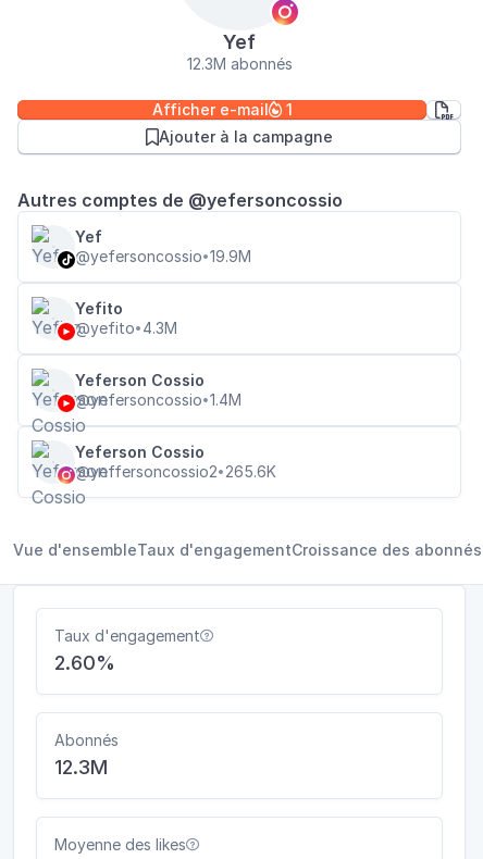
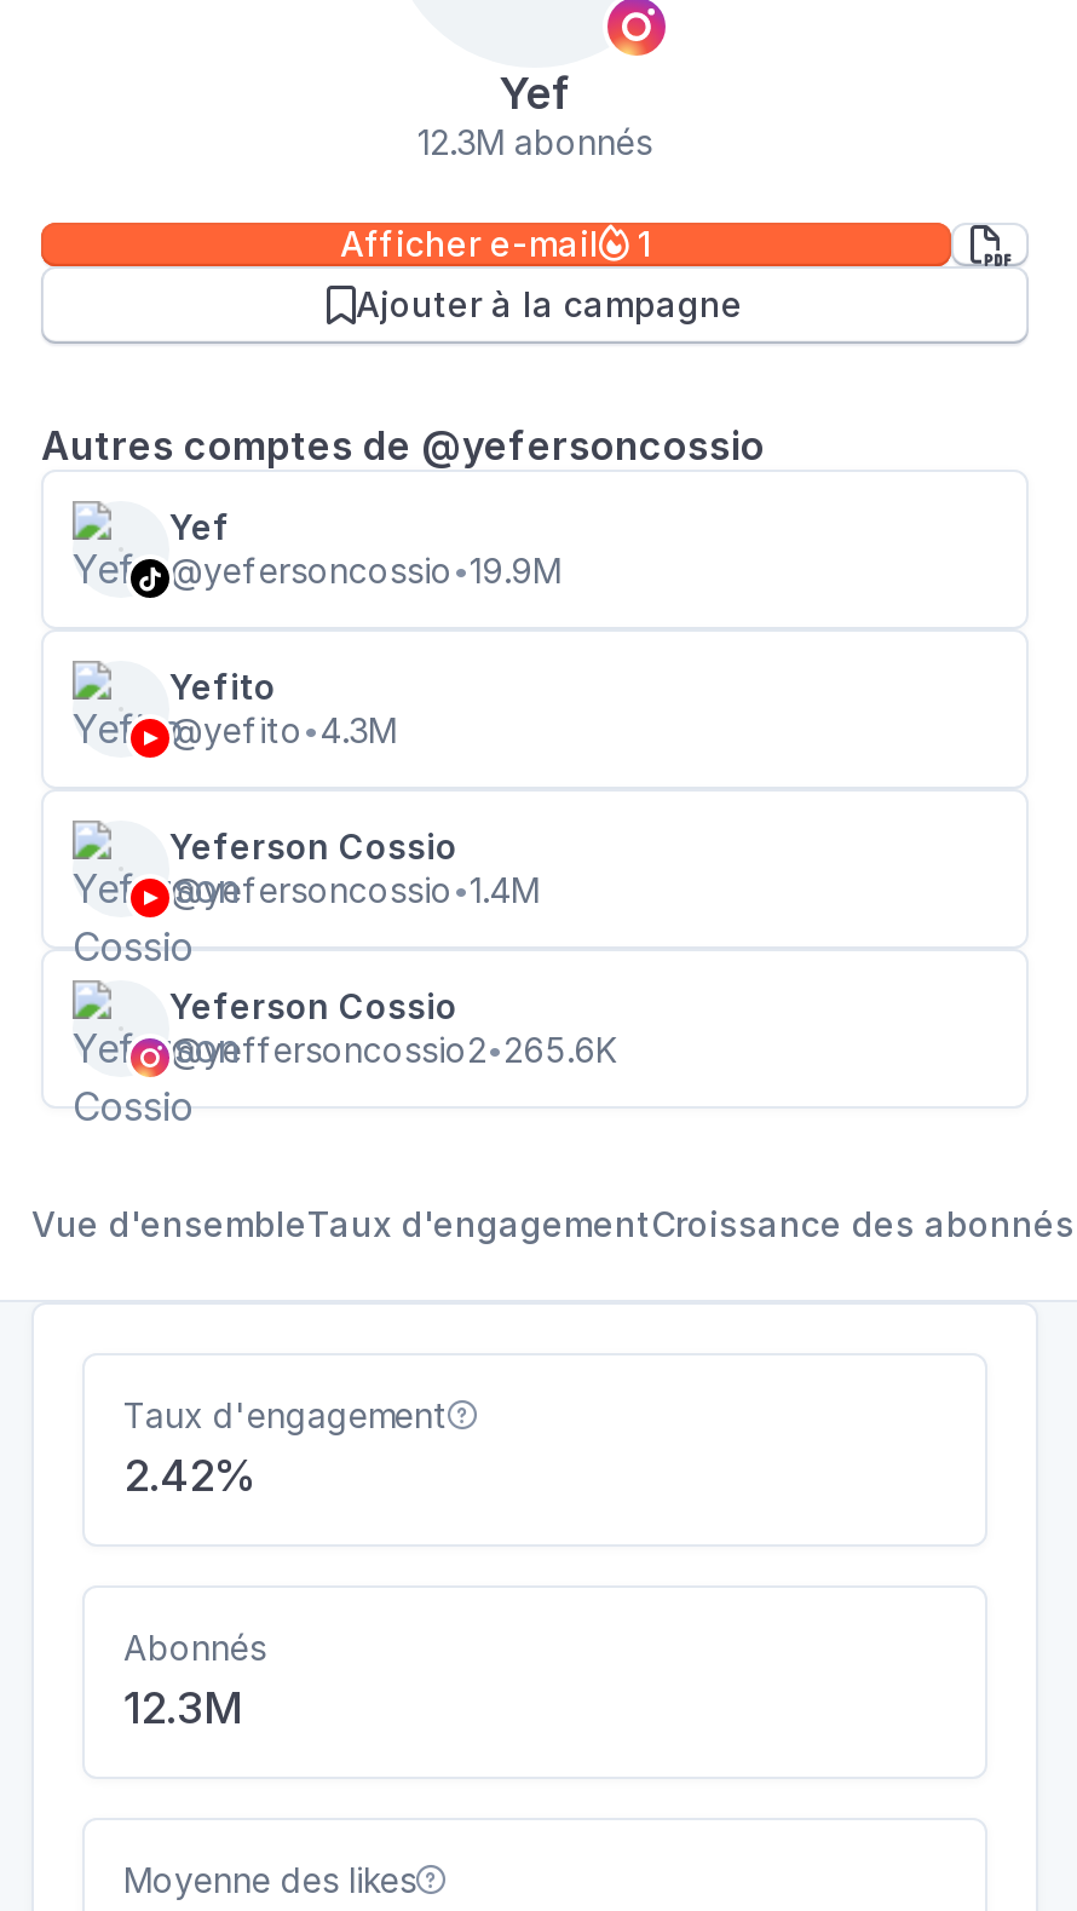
- 2.60%
+ 2.42%
